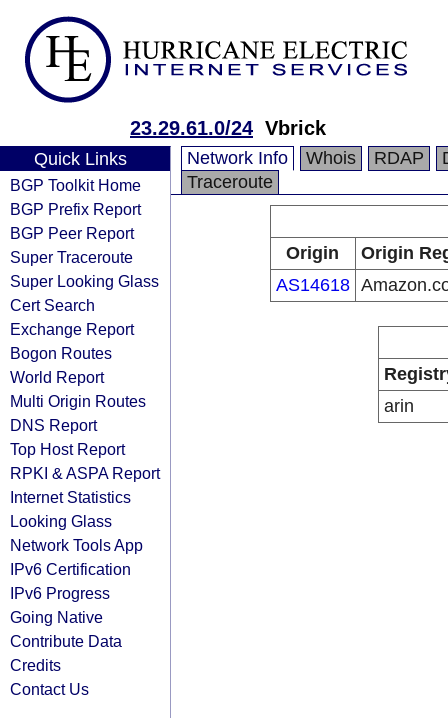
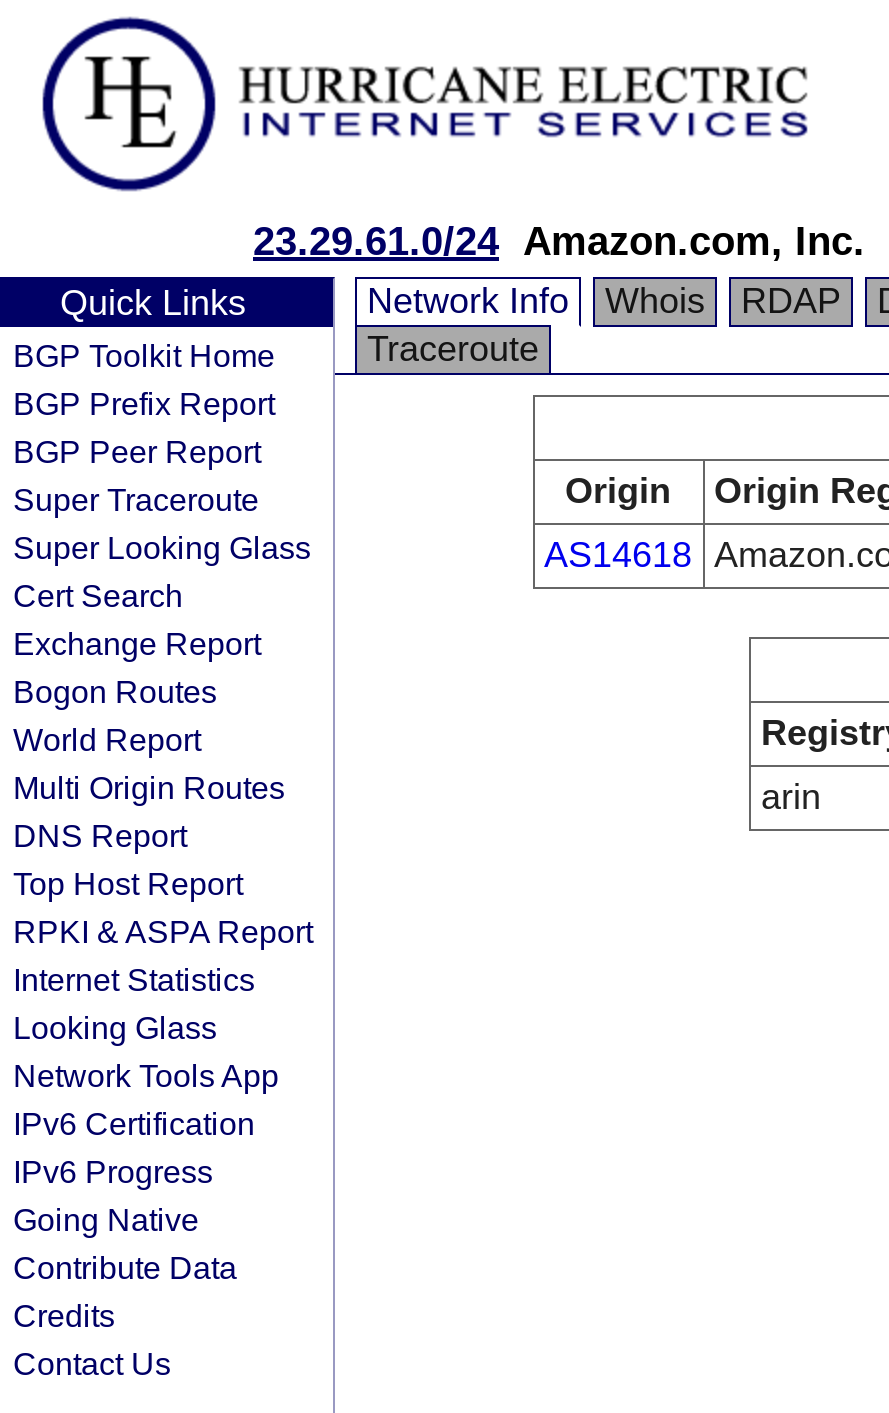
- 23.29.61.0/24 Vbrick
+ 23.29.61.0/24 Amazon.com, Inc.
